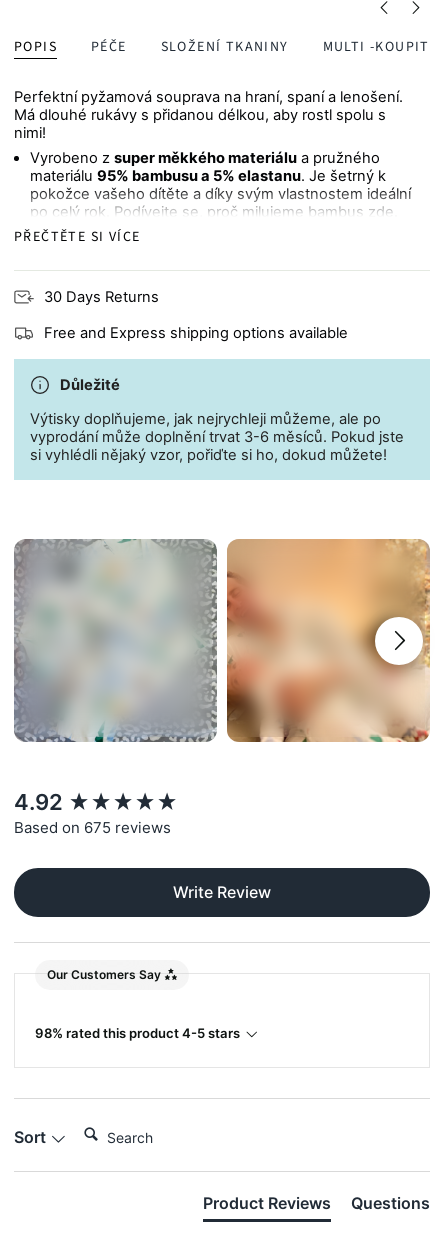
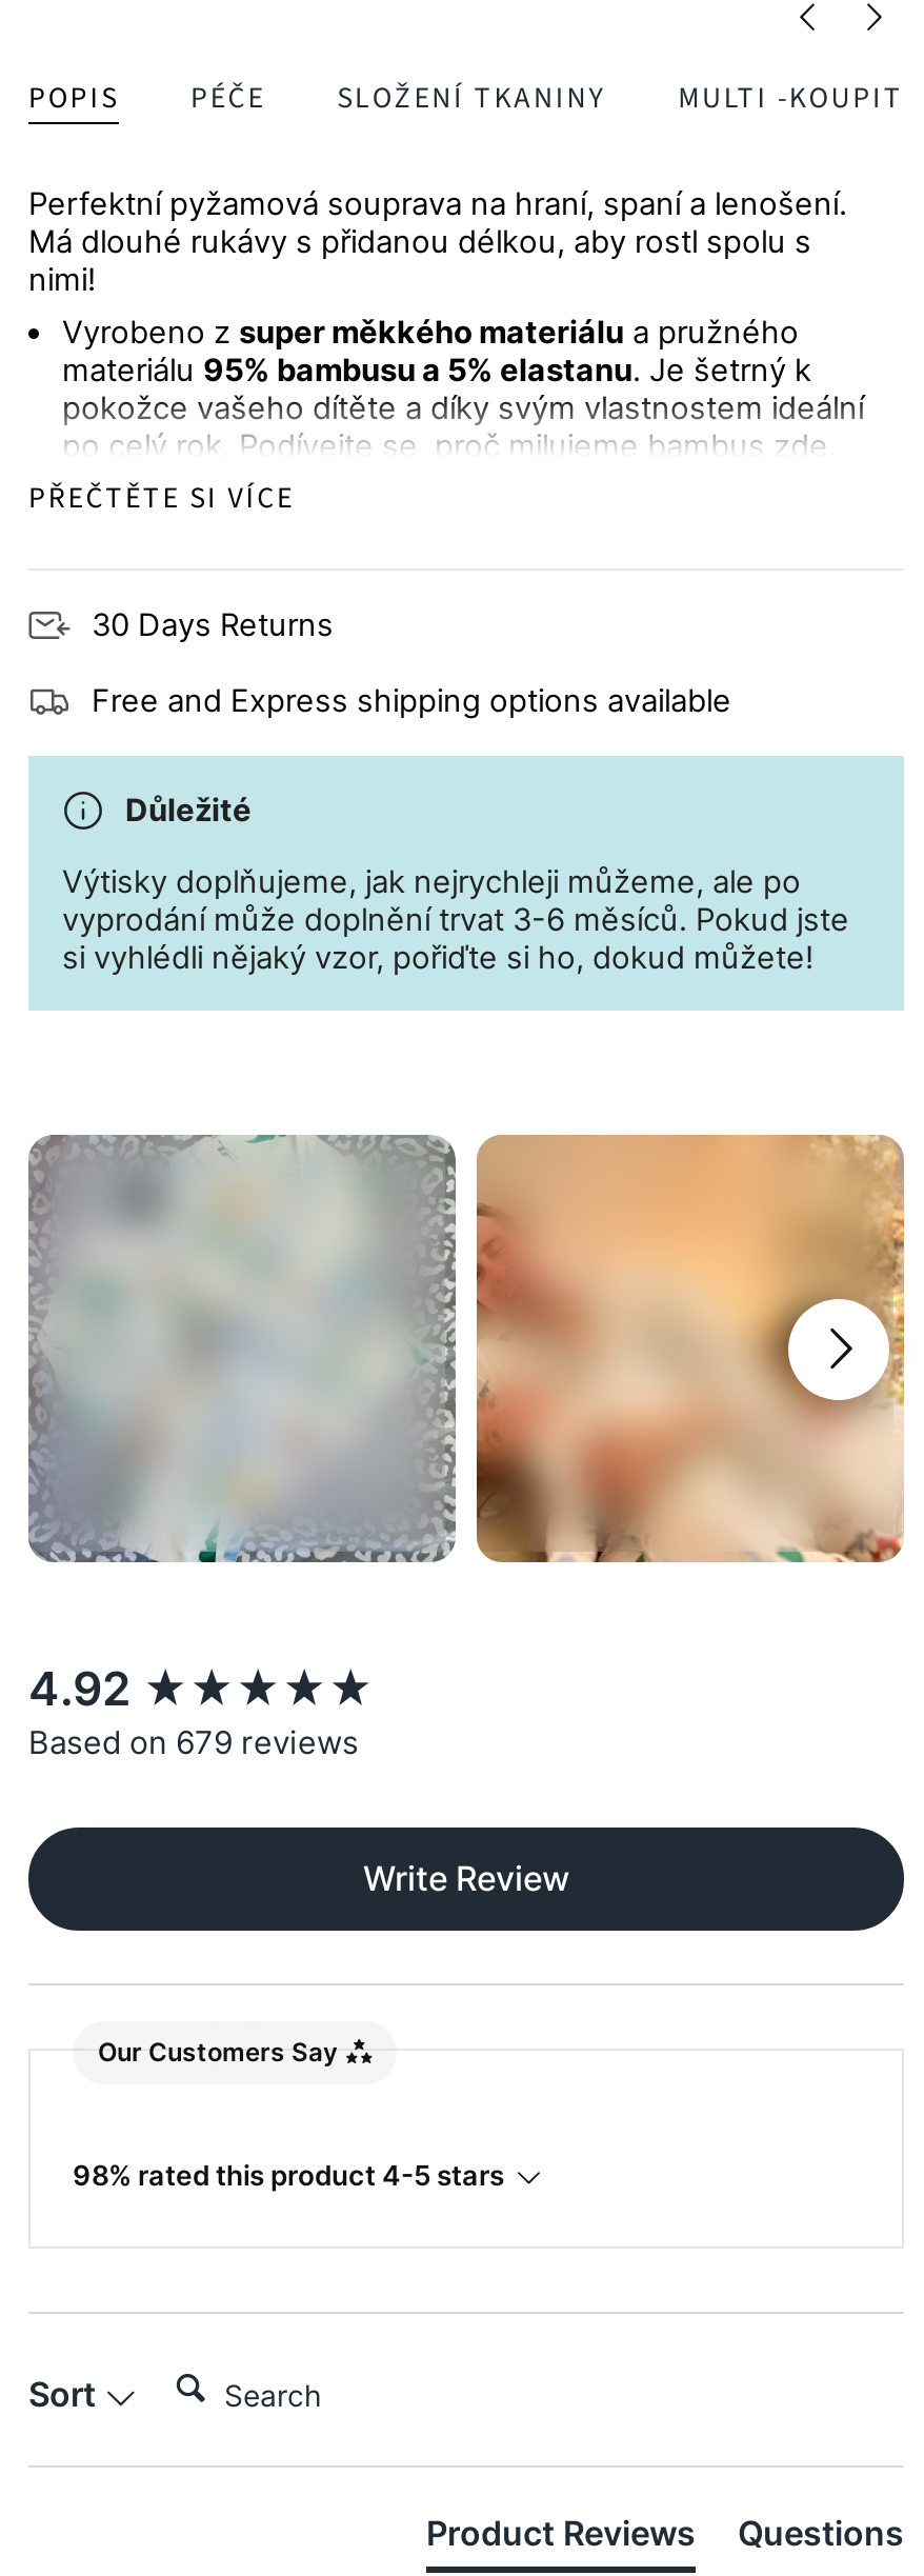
- Based on 675 reviews
+ Based on 679 reviews
